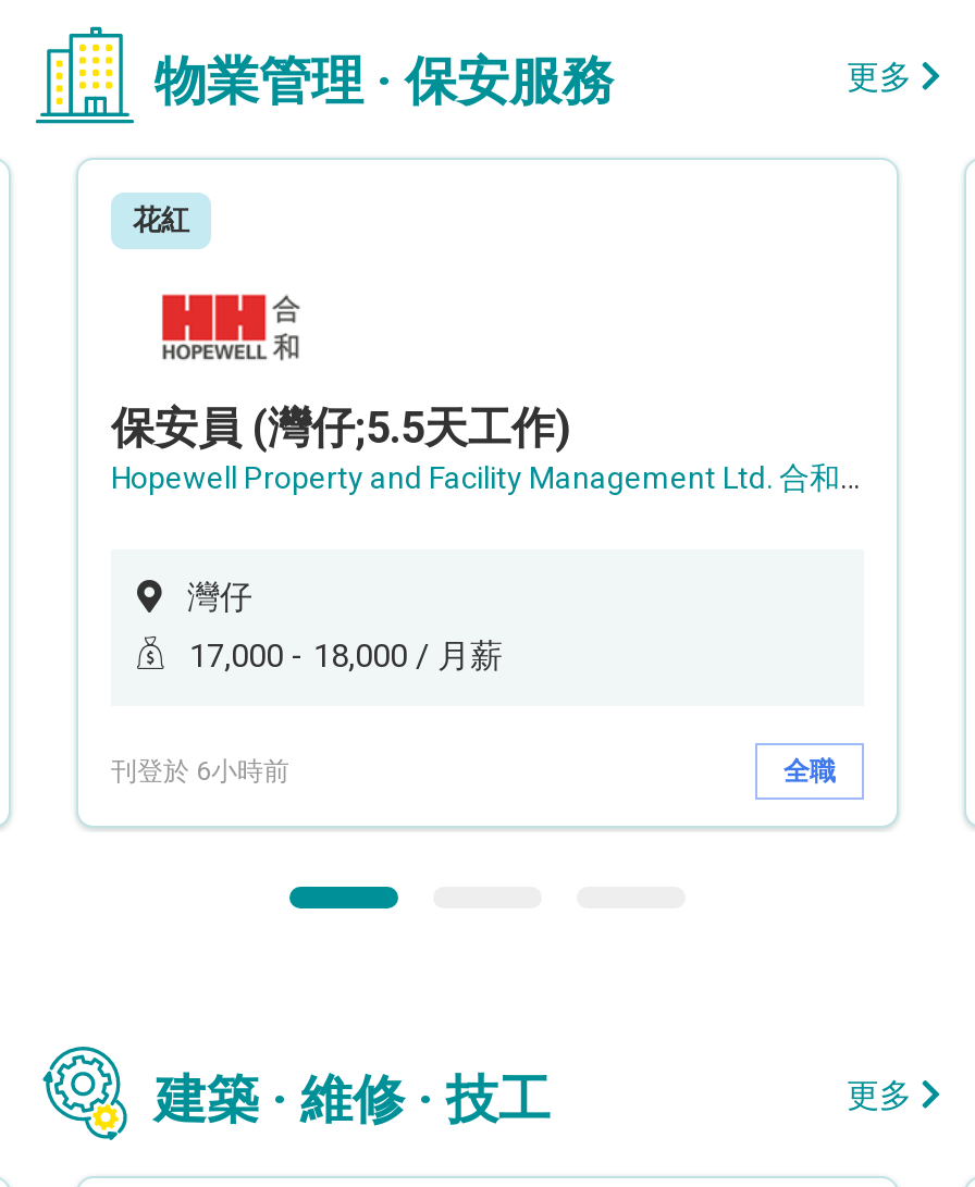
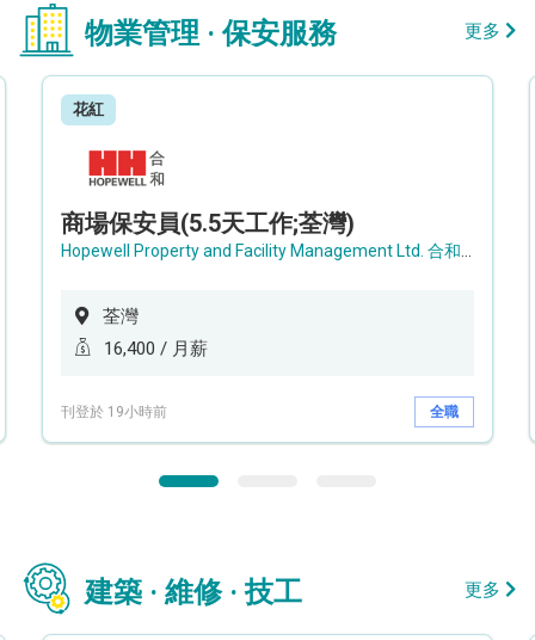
- 保安員 (灣仔;5.5天工作)
+ 商場保安員(5.5天工作;荃灣)

- 灣仔
+ 荃灣

- 17,000 - 18,000 / 月薪
+ 16,400 / 月薪

- 刊登於 6小時前
+ 刊登於 19小時前
